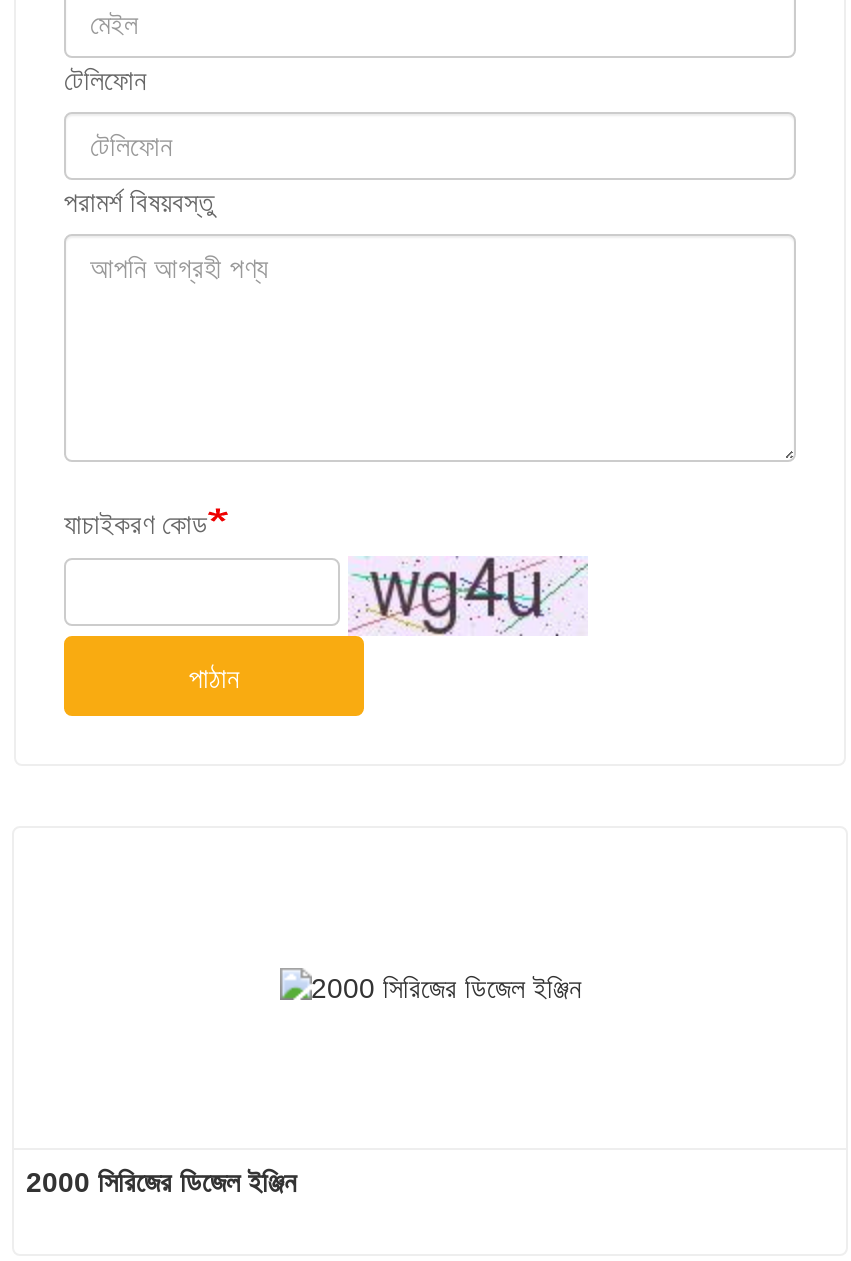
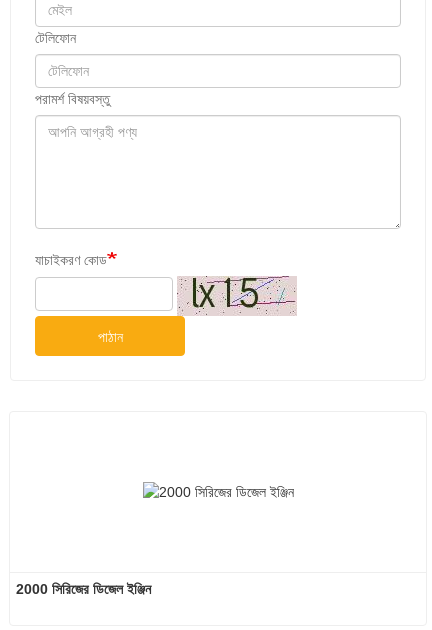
- [image]
+ [image]
